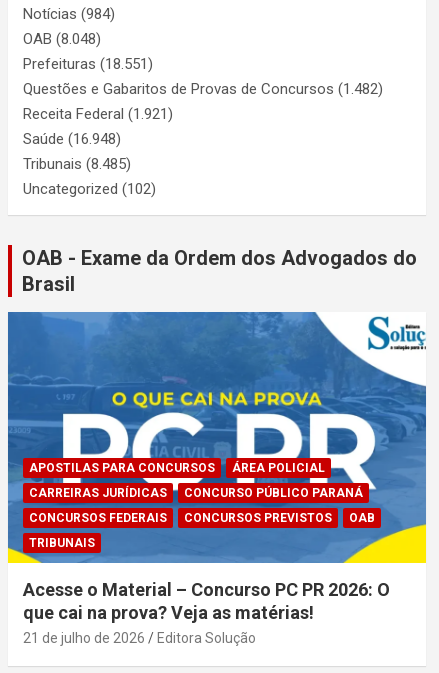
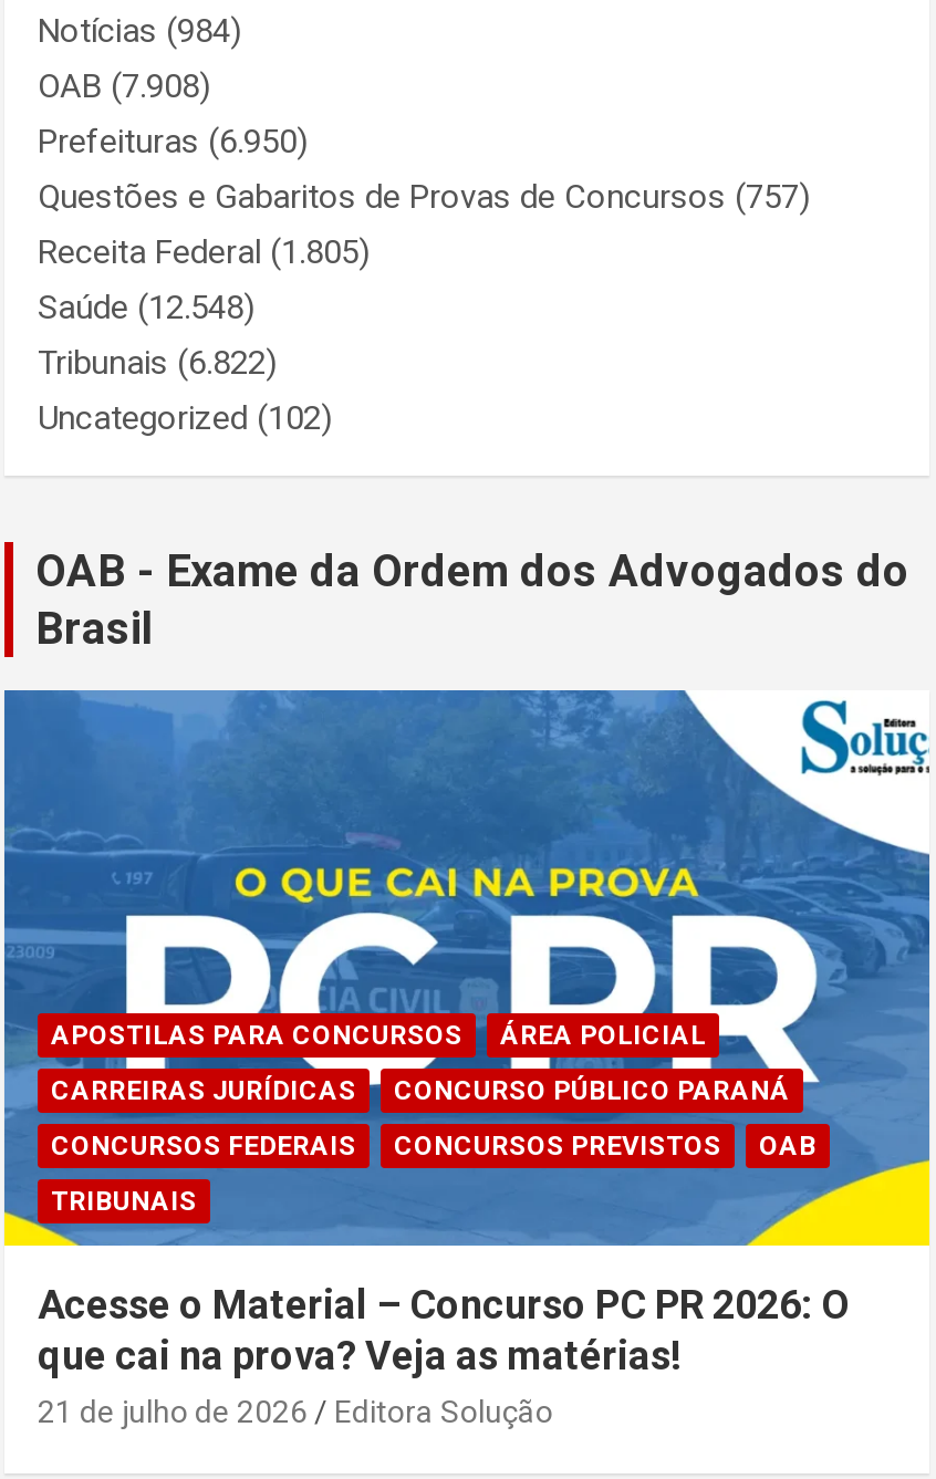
- OAB (8.048)
+ OAB (7.908)

- Prefeituras (18.551)
+ Prefeituras (6.950)

- Questões e Gabaritos de Provas de Concursos (1.482)
+ Questões e Gabaritos de Provas de Concursos (757)

- Receita Federal (1.921)
+ Receita Federal (1.805)

- Saúde (16.948)
+ Saúde (12.548)

- Tribunais (8.485)
+ Tribunais (6.822)
